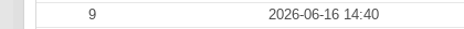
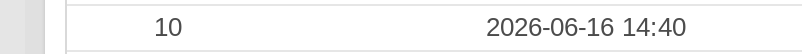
- 9
+ 10
